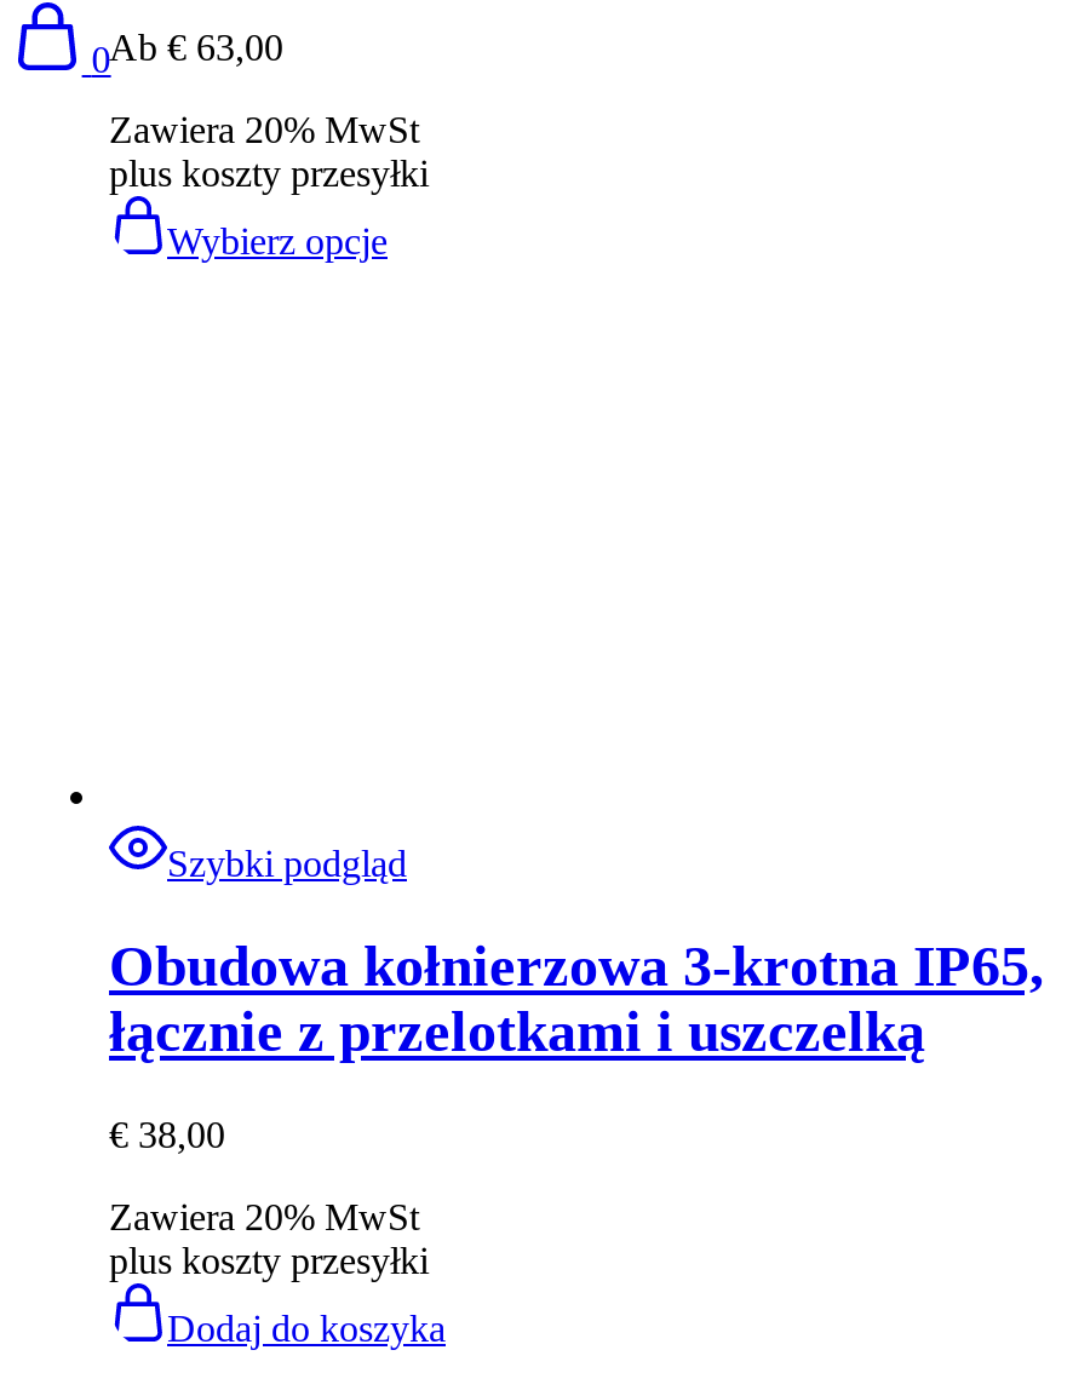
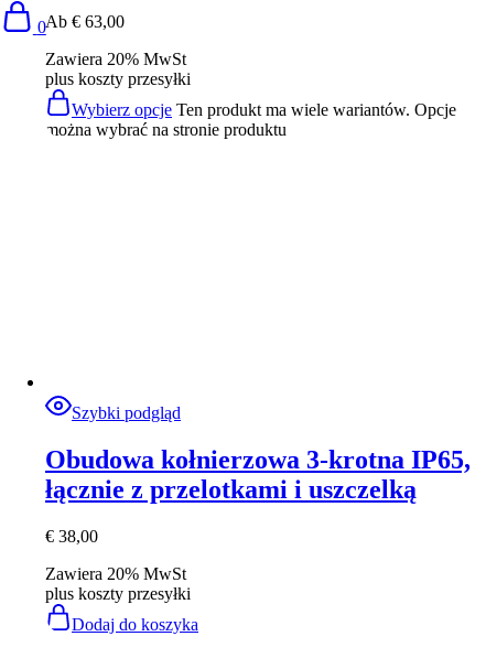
- Wybierz opcje
+ Wybierz opcje Ten produkt ma wiele wariantów. Opcje
+ można wybrać na stronie produktu
